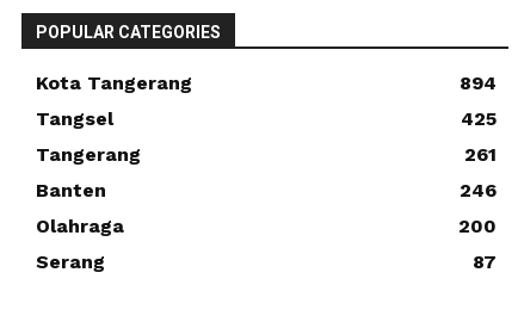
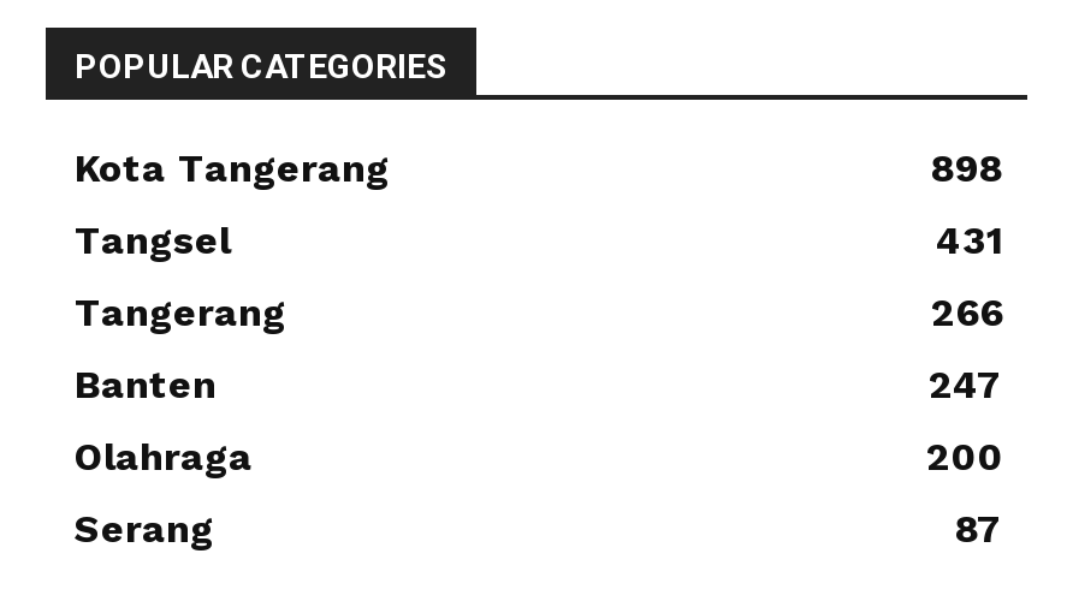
- 894
+ 898

- 425
+ 431

- 261
+ 266

- 246
+ 247
